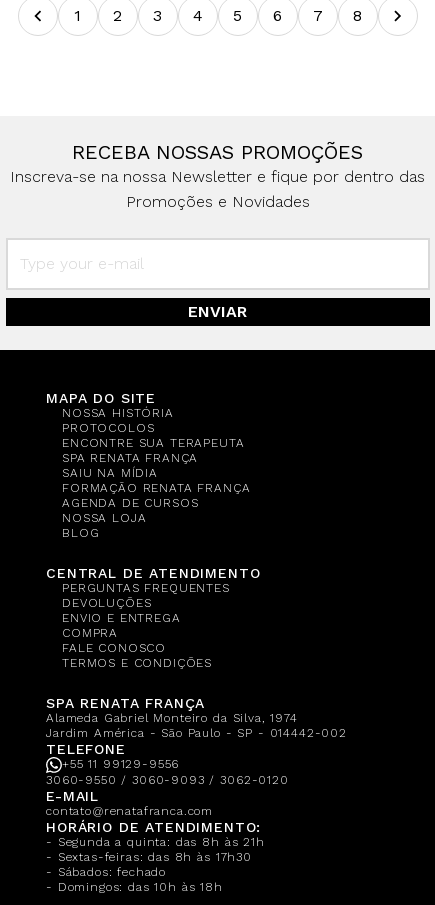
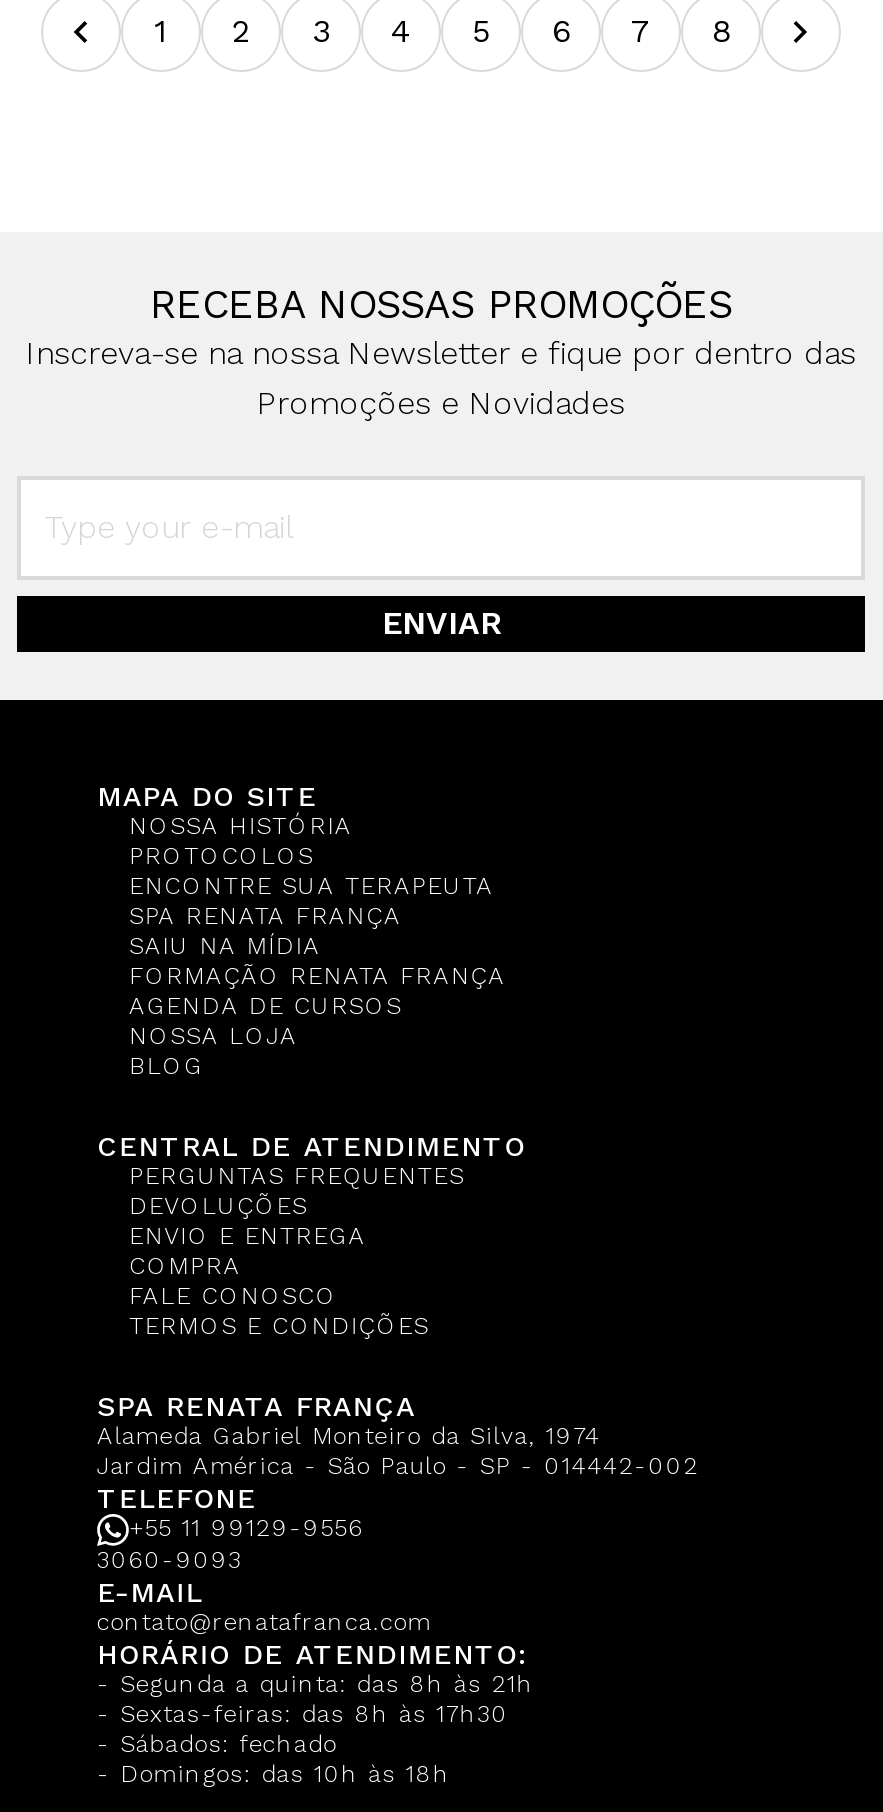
- 3060-9550 / 3060-9093 / 3062-0120
+ 3060-9093
